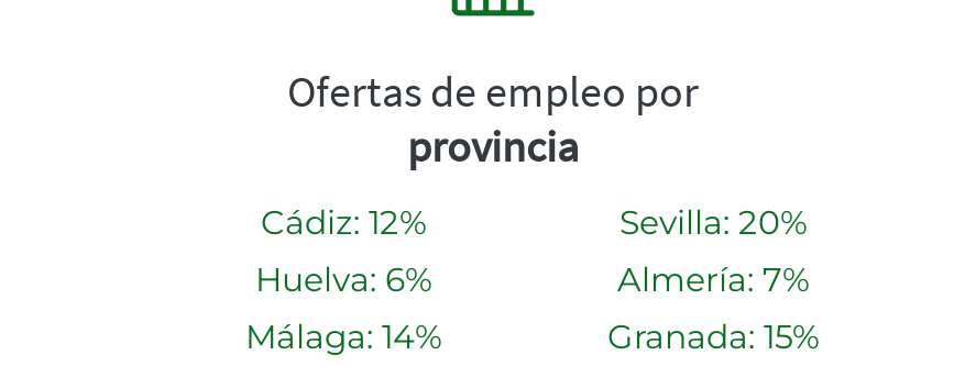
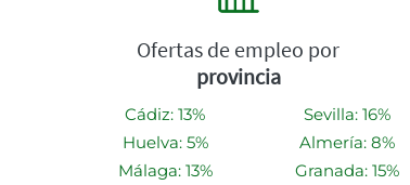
- Cádiz: 12%
+ Cádiz: 13%

- Sevilla: 20%
+ Sevilla: 16%

- Huelva: 6%
+ Huelva: 5%

- Almería: 7%
+ Almería: 8%

- Málaga: 14%
+ Málaga: 13%
